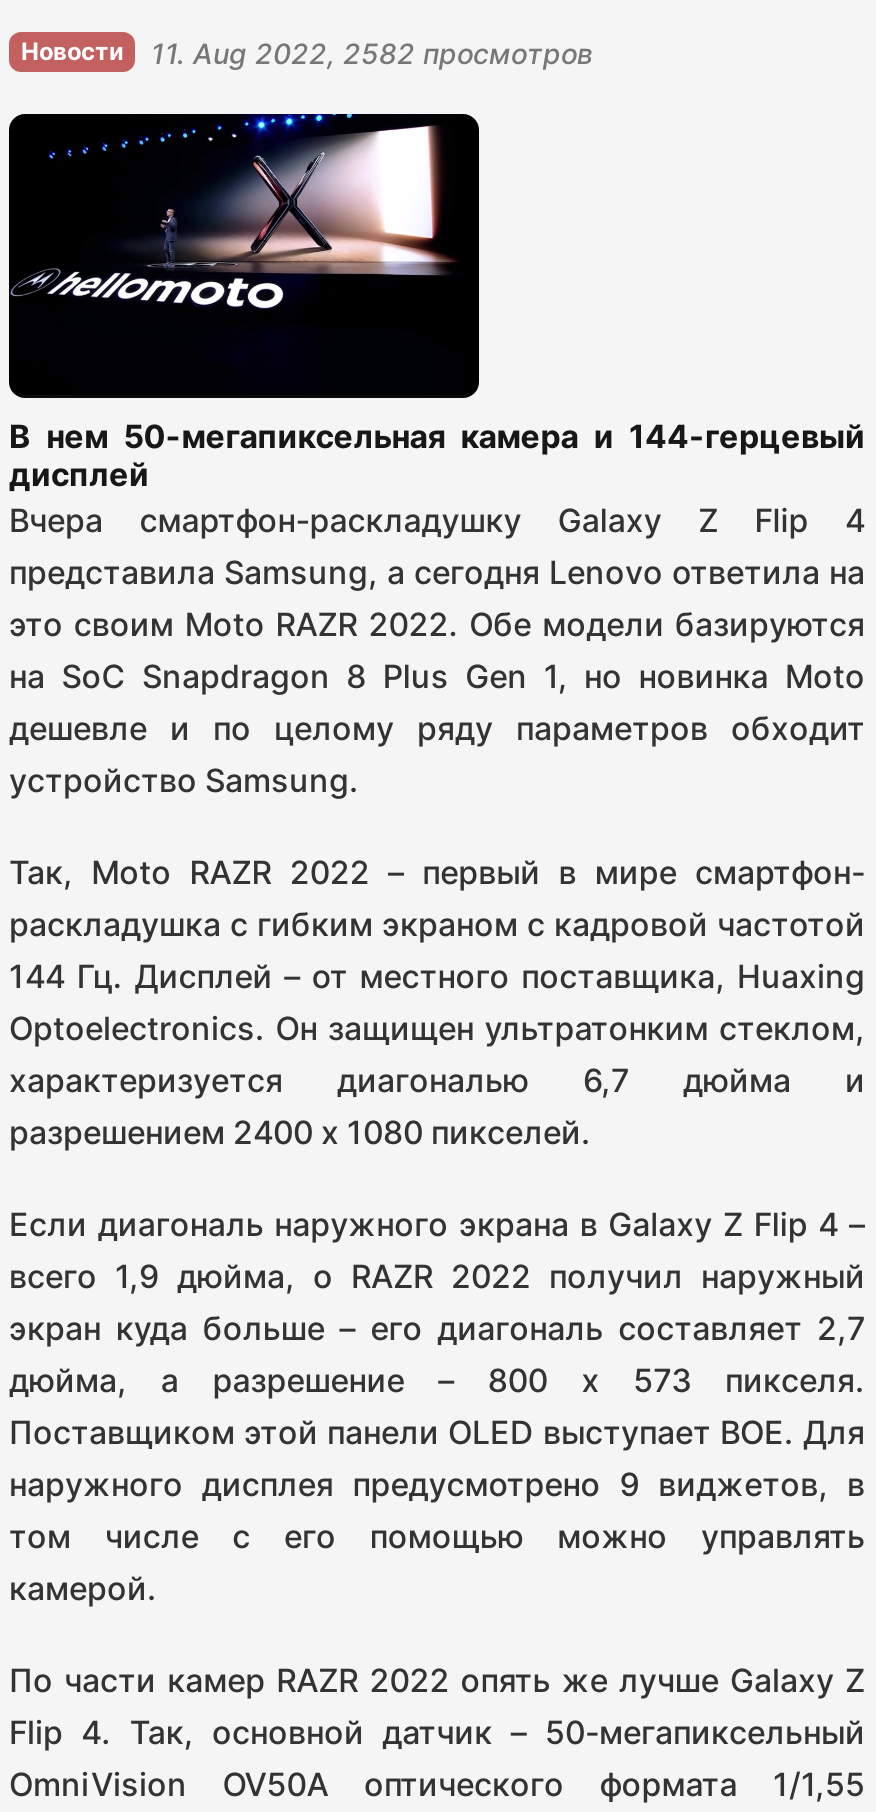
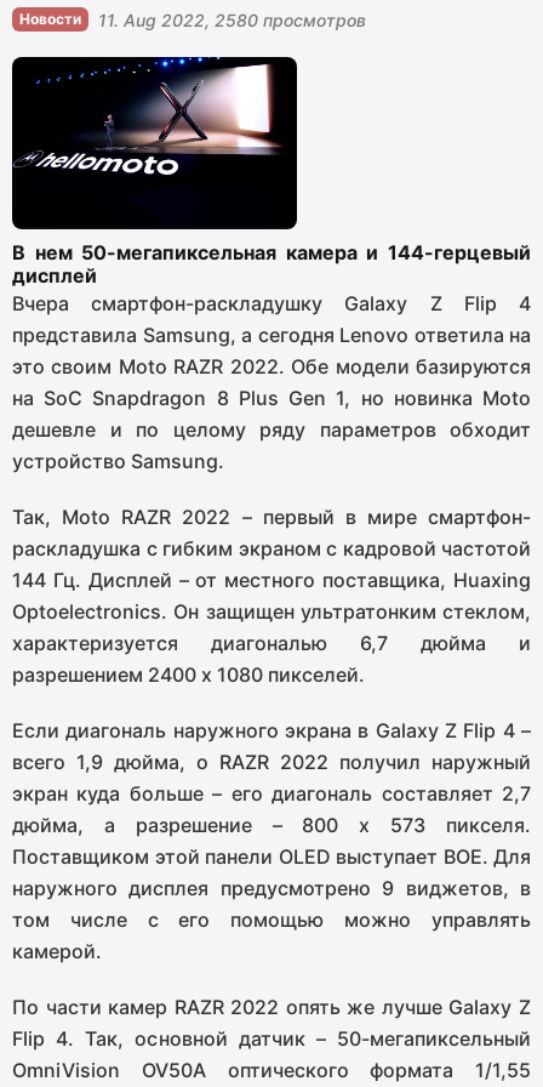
- 11. Aug 2022 2582 просмотров
+ 11. Aug 2022 2580 просмотров
